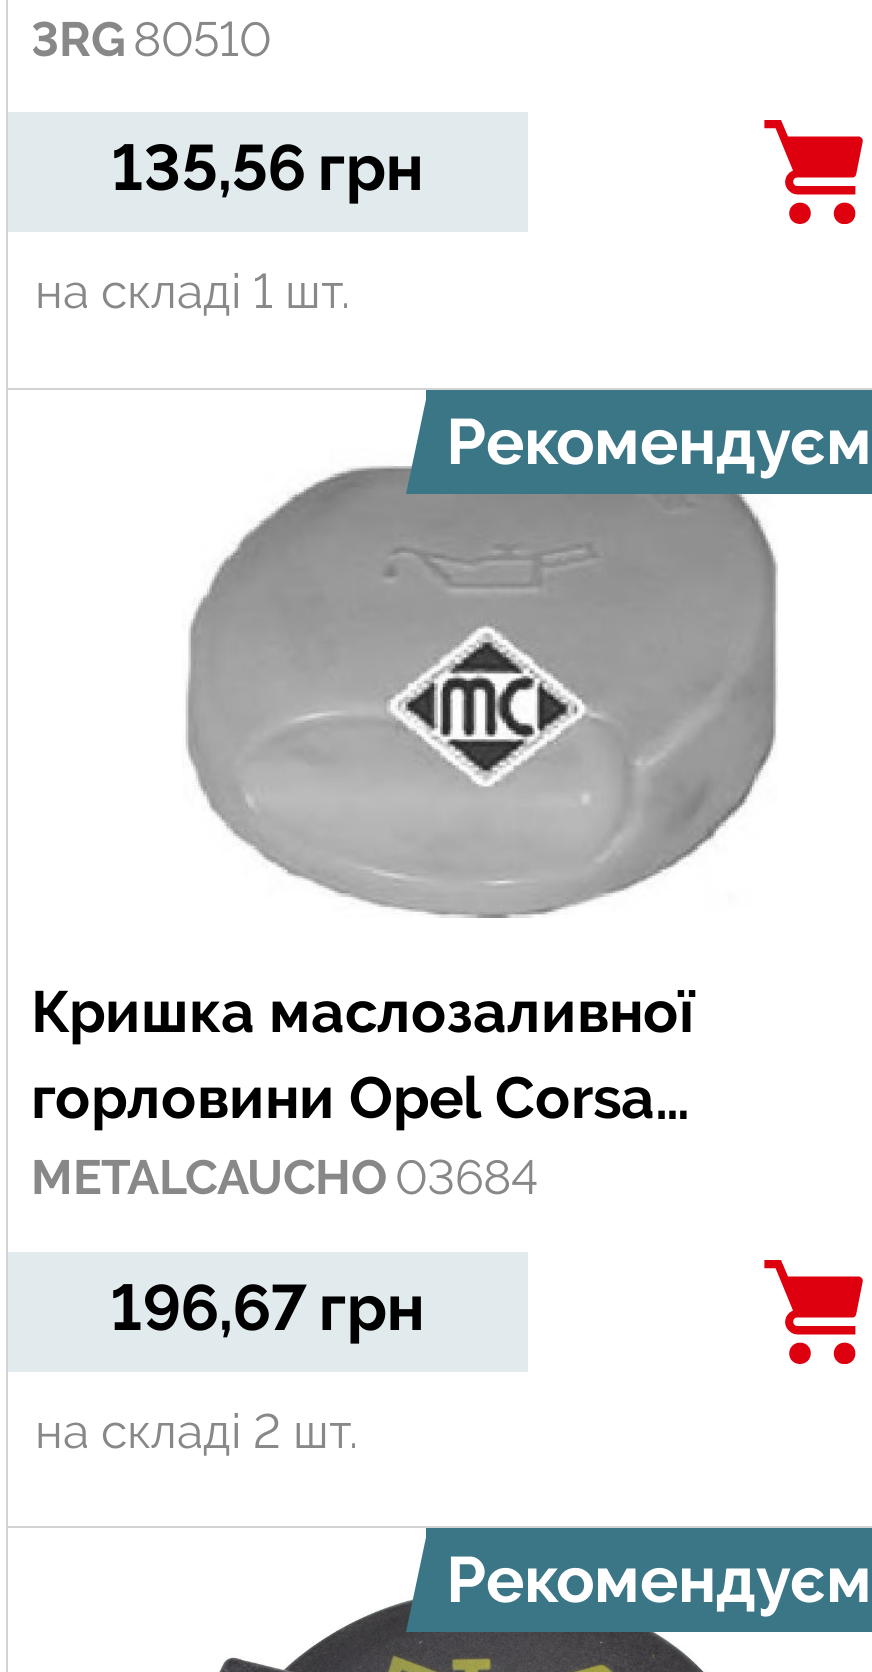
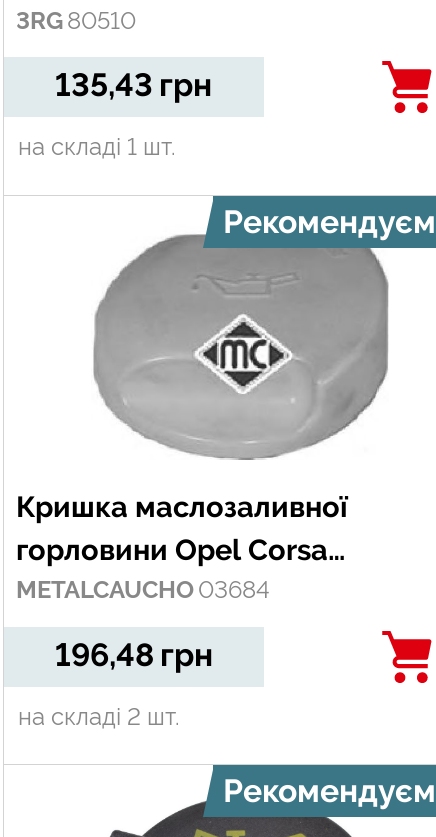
- 135,56 грн
+ 135,43 грн

- 196,67 грн
+ 196,48 грн
